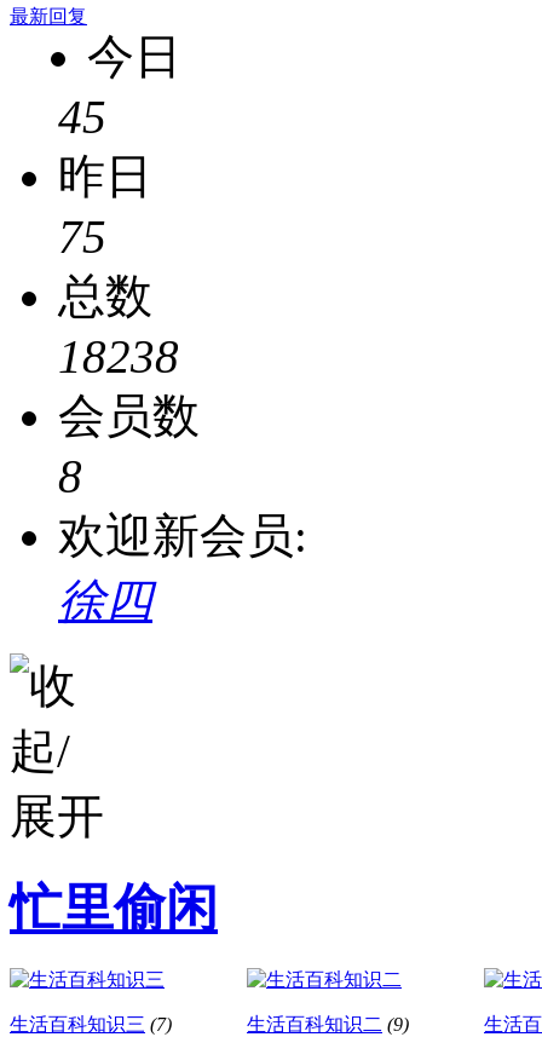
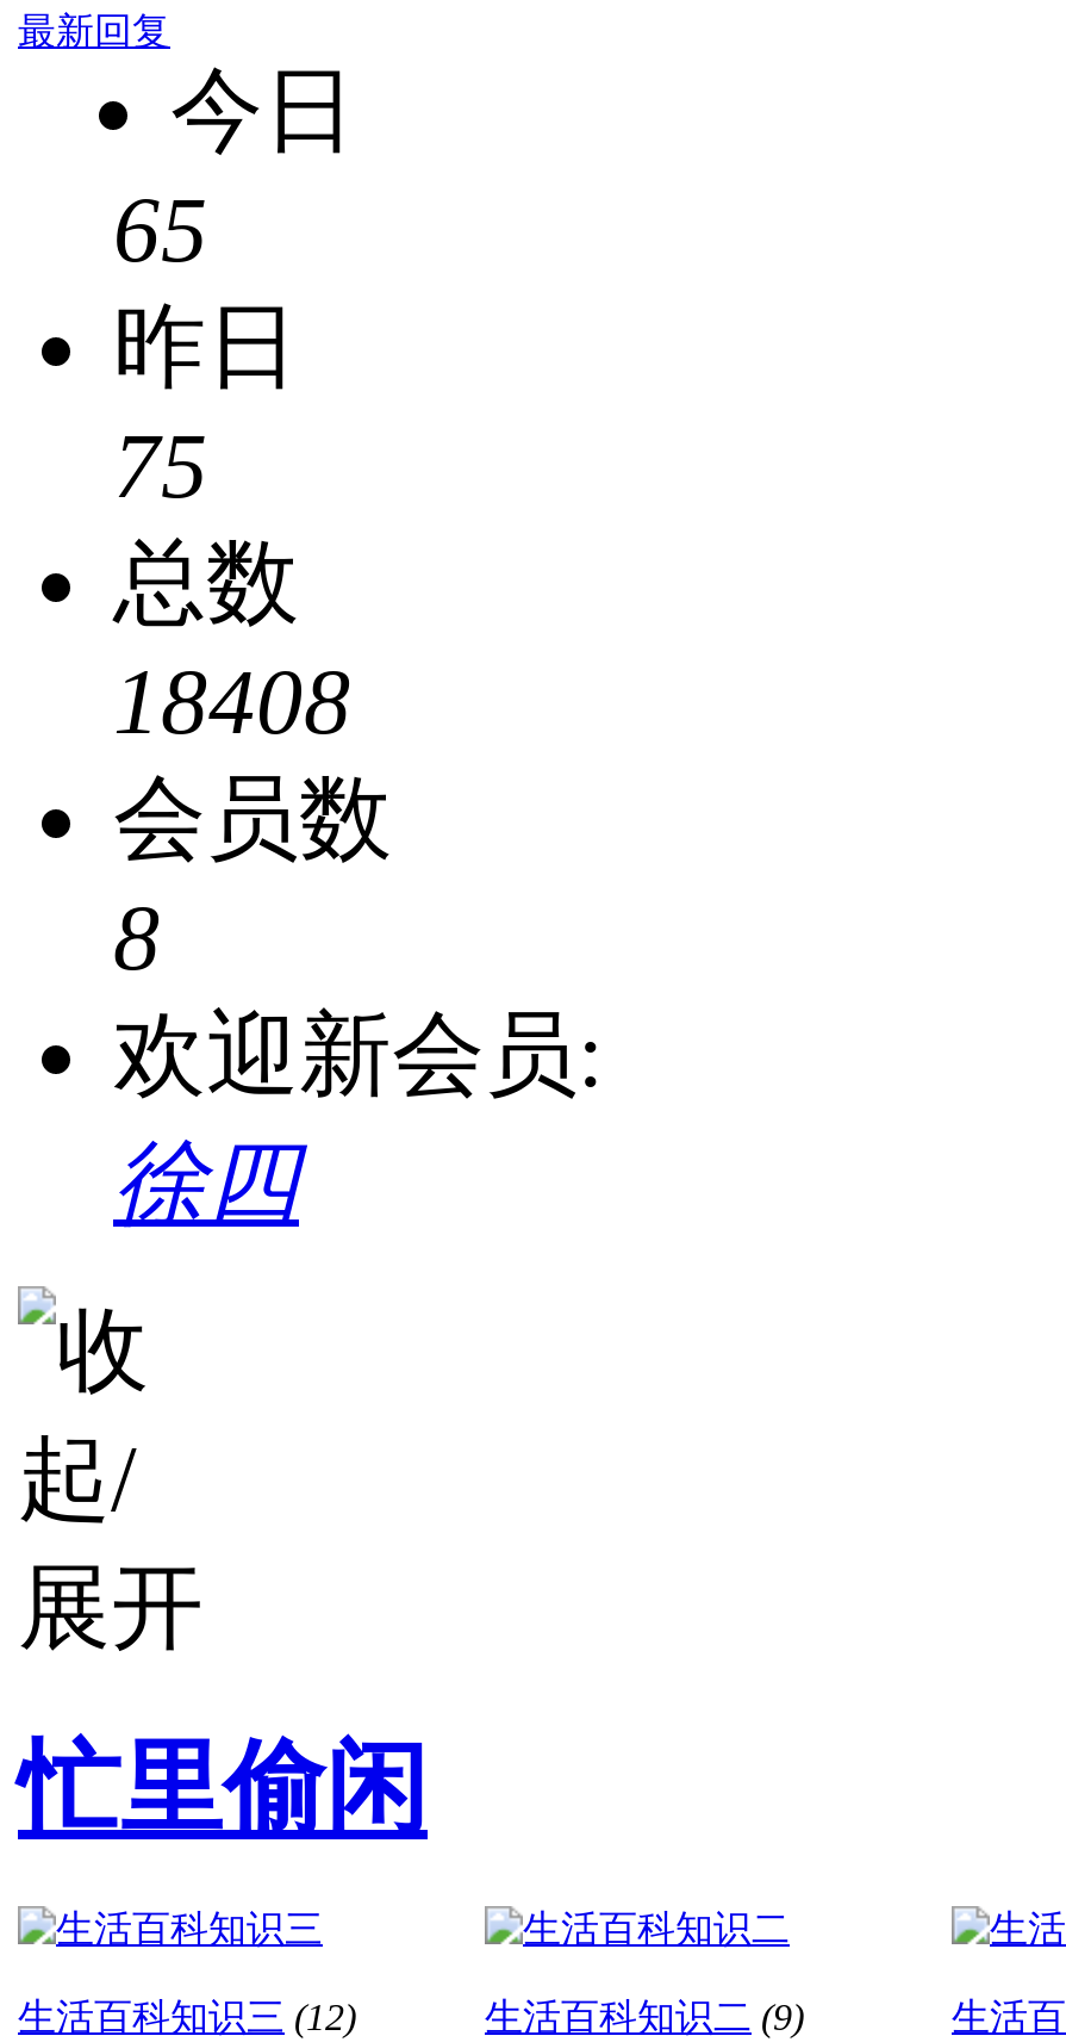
- 45
+ 65

- 18238
+ 18408

- 生活百科知识三(7)
+ 生活百科知识三(12)
